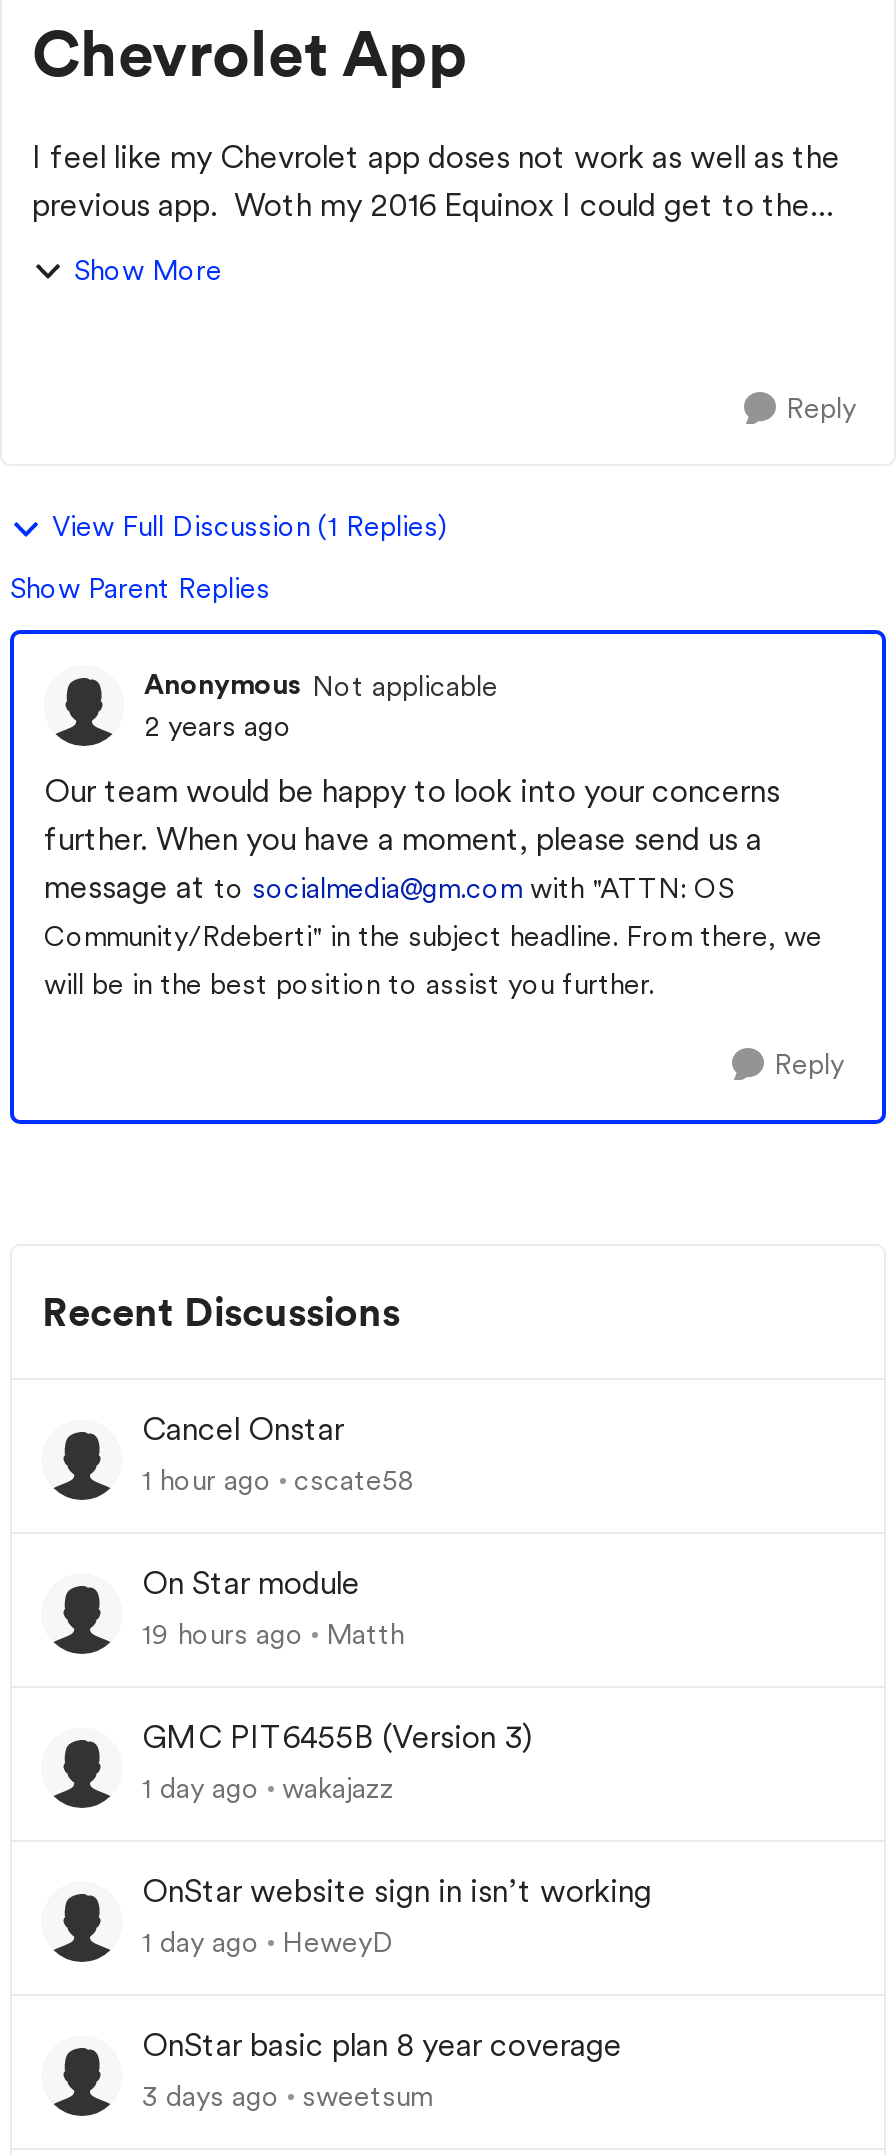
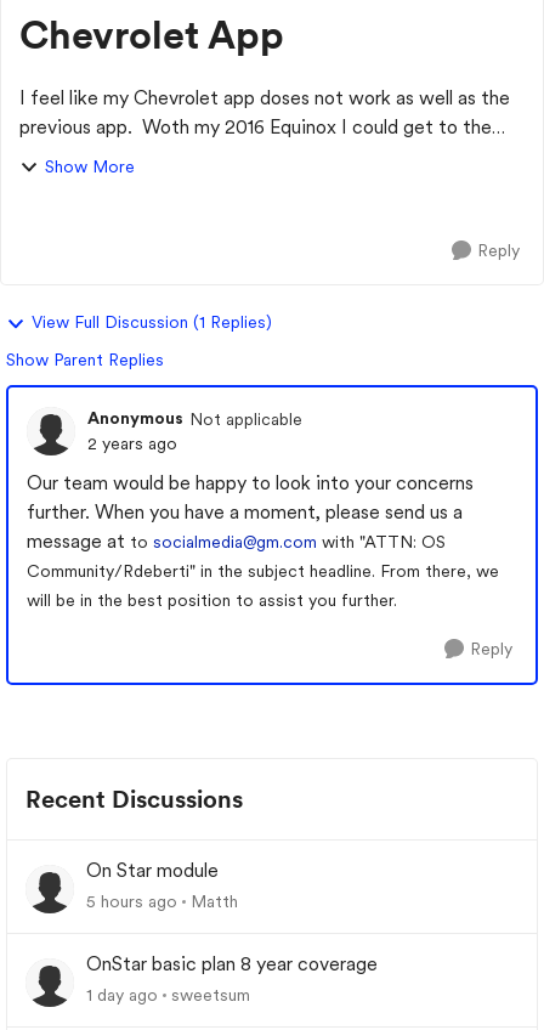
- Cancel Onstar
- 1 hour ago
- cscate58

- 19 hours ago Matth
+ 5 hours ago Matth

- GMC PIT6455B (Version 3)
- 1 day ago
- wakajazz
- OnStar website sign in isn’t working
- 1 day ago
- HeweyD

- 3 days ago sweetsum
+ 1 day ago sweetsum
